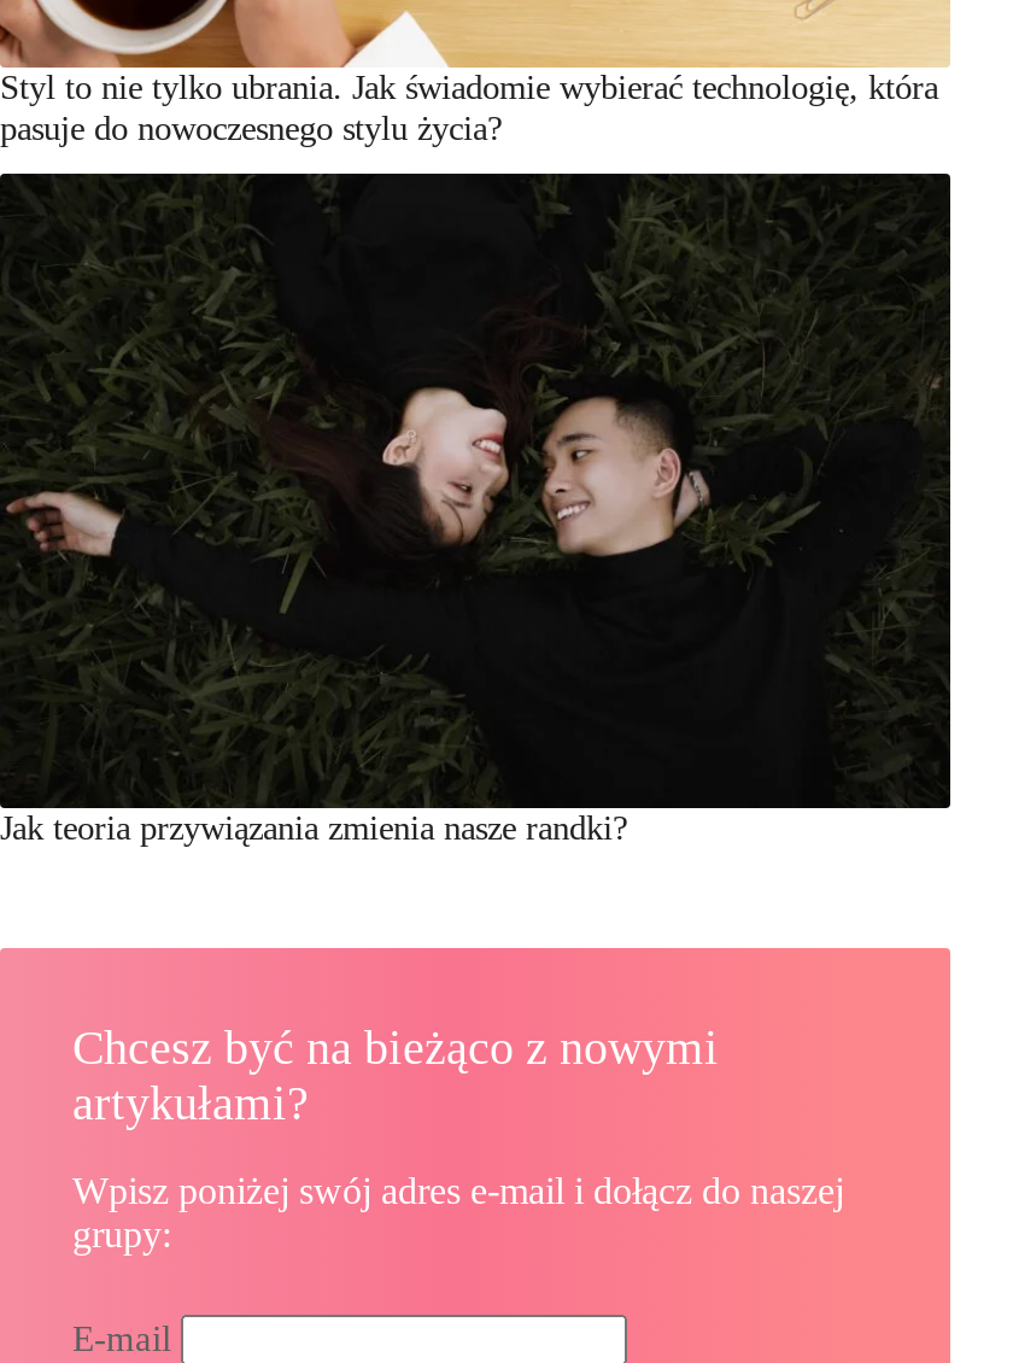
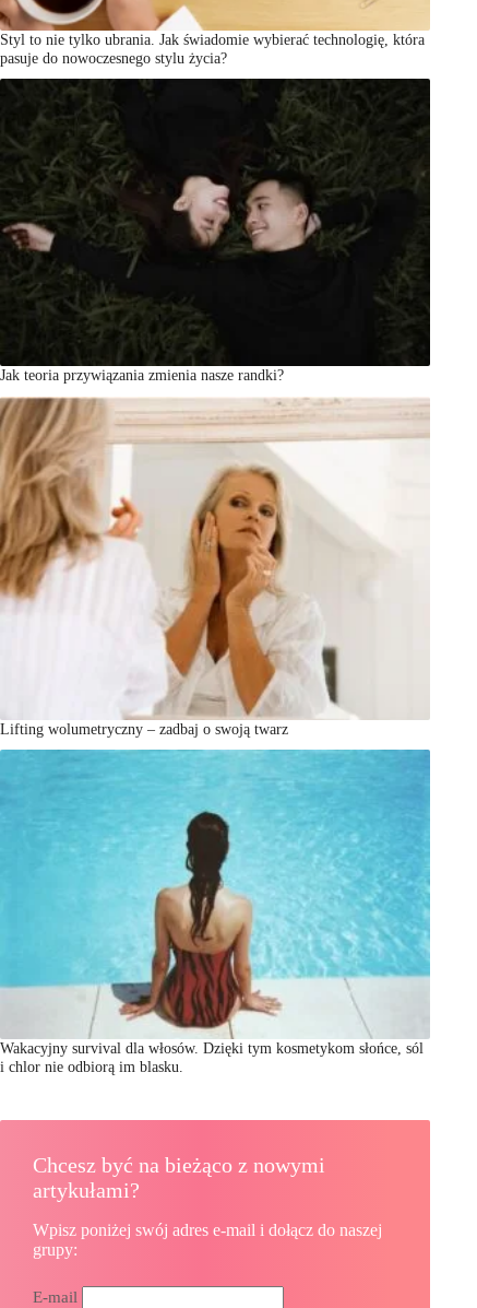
+ [image]
+ Lifting wolumetryczny – zadbaj o swoją twarz

+ [image]
+ Wakacyjny survival dla włosów. Dzięki tym kosmetykom słońce, sól
+ i chlor nie odbiorą im blasku.
